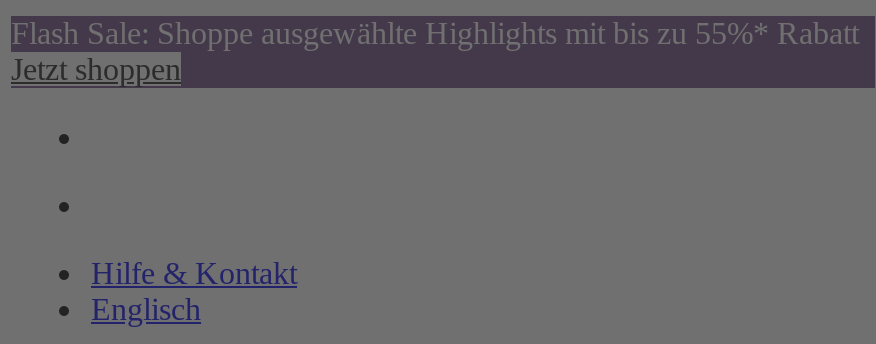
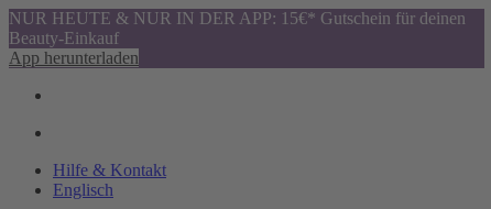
- Flash Sale: Shoppe ausgewählte Highlights mit bis zu 55%* Rabatt
- Jetzt shoppen
+ NUR HEUTE & NUR IN DER APP: 15€* Gutschein für deinen
+ Beauty-Einkauf
+ App herunterladen
